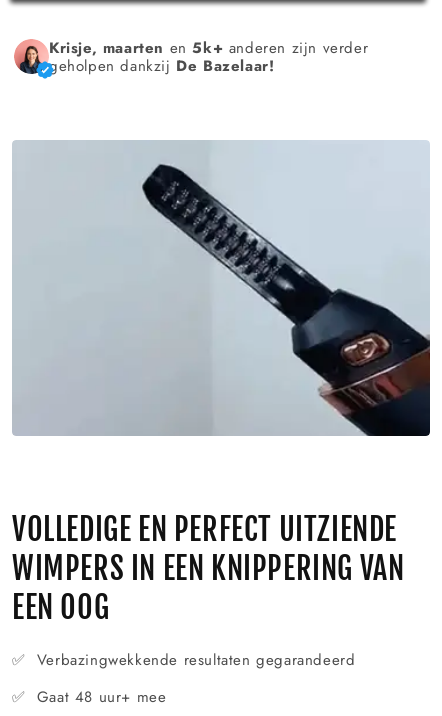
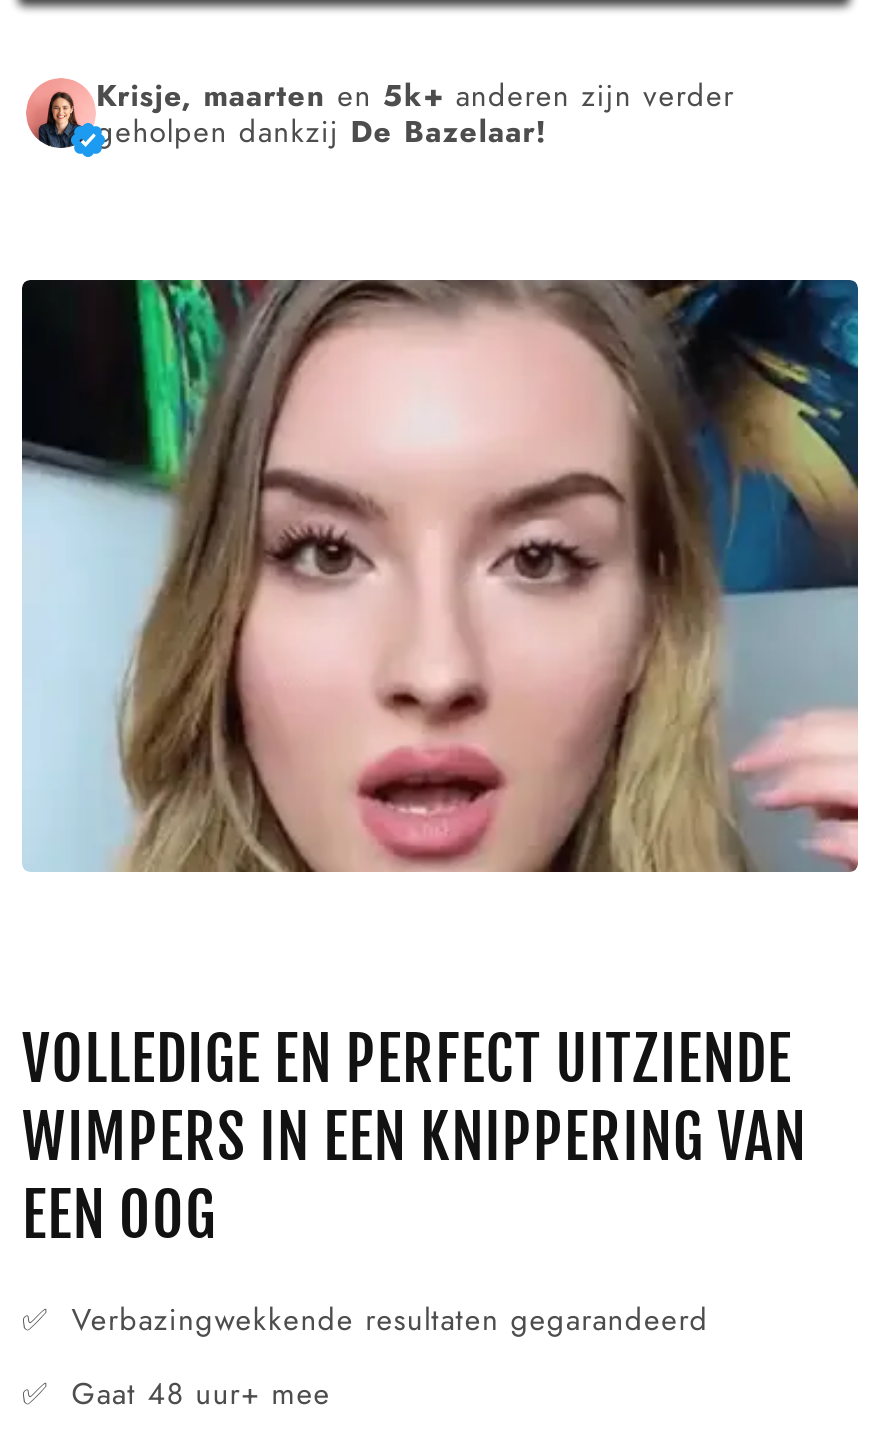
- [image]
+ [image]
